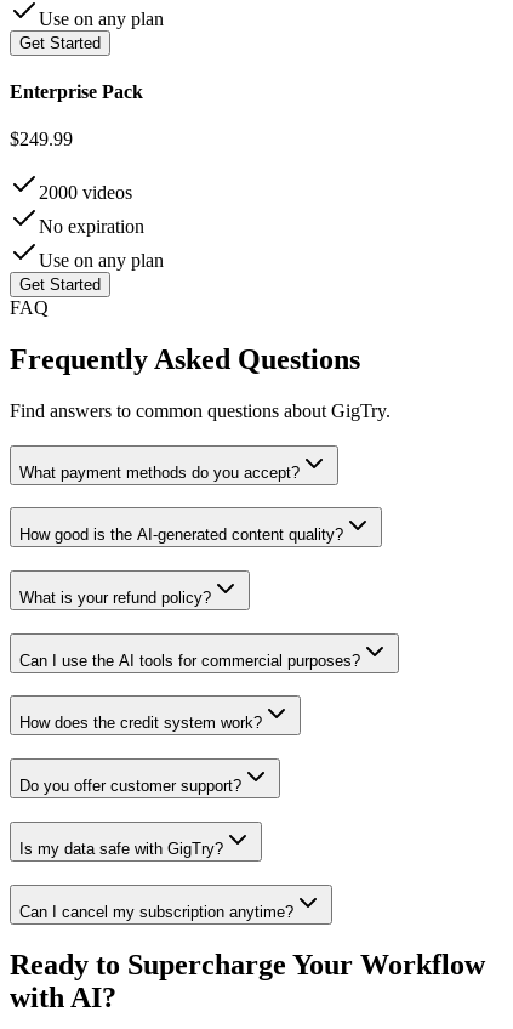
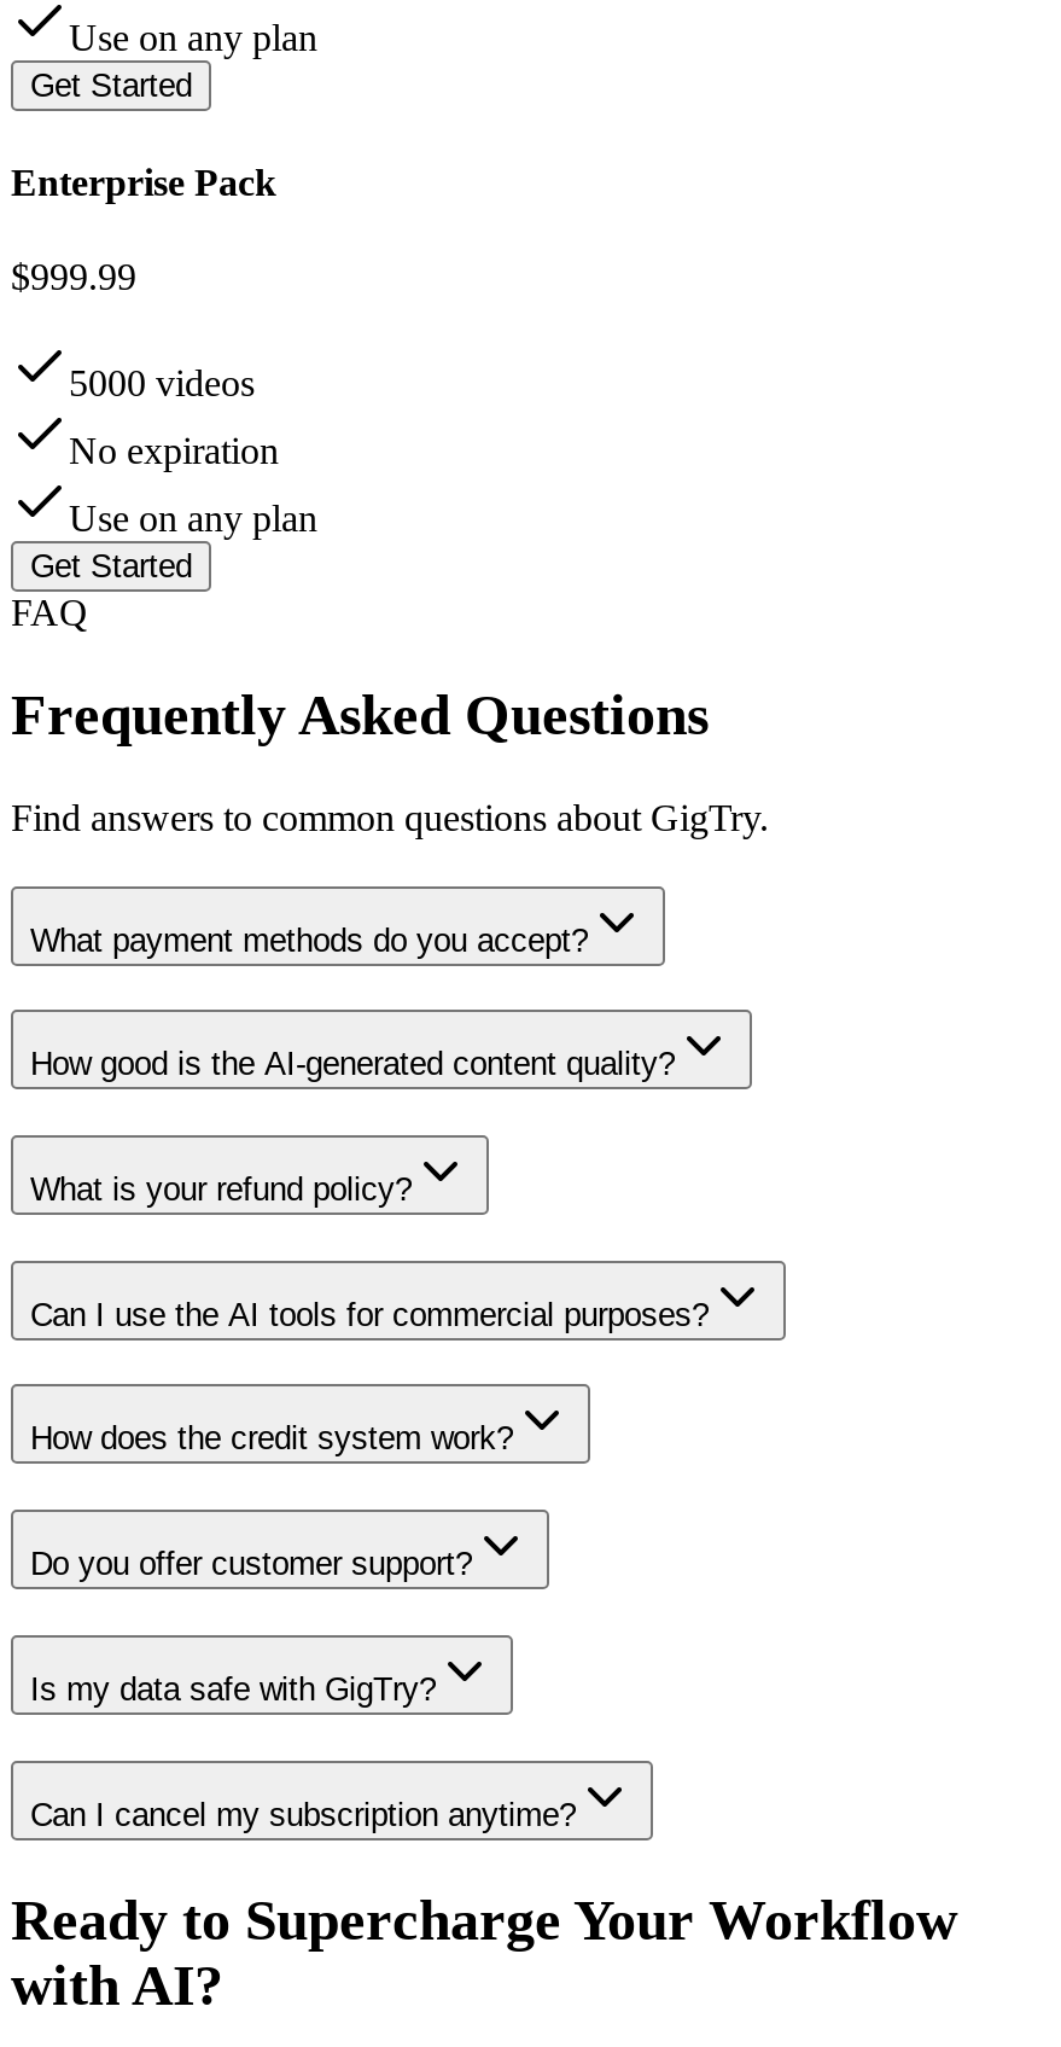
- $249.99
+ $999.99

- 2000 videos
+ 5000 videos
